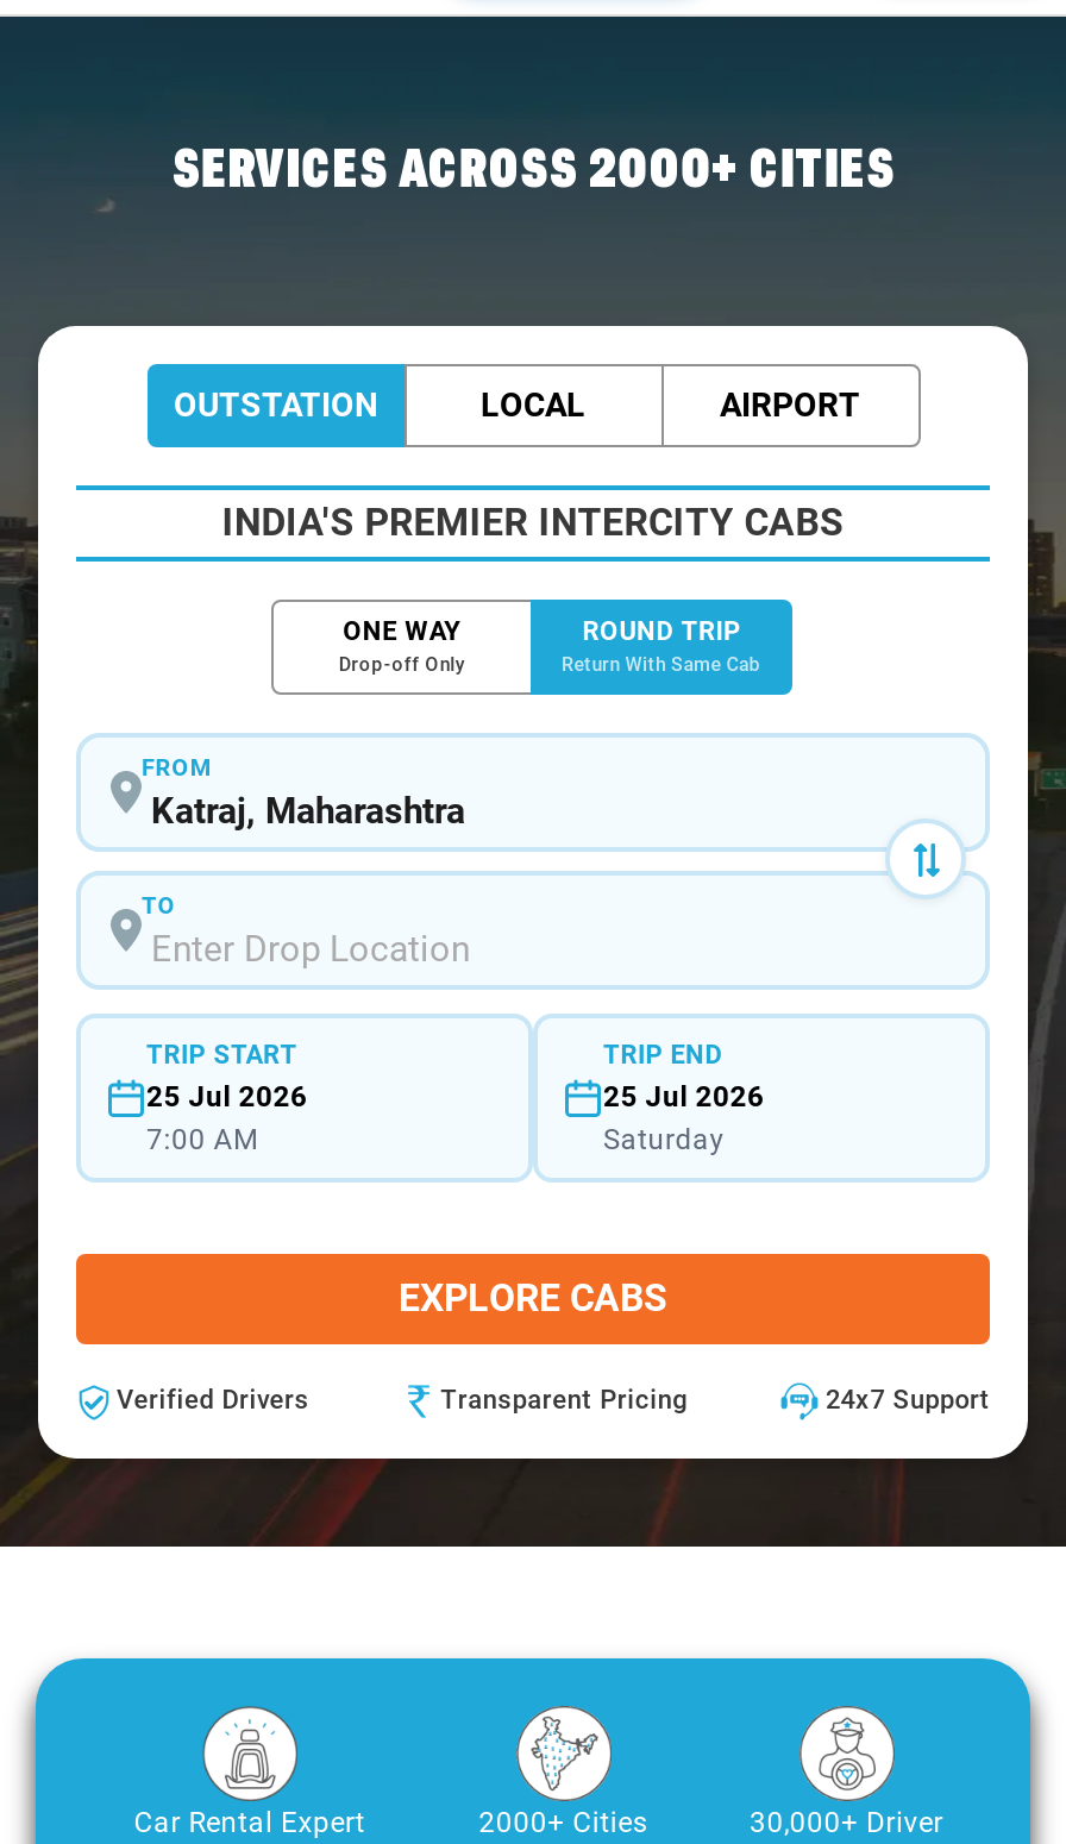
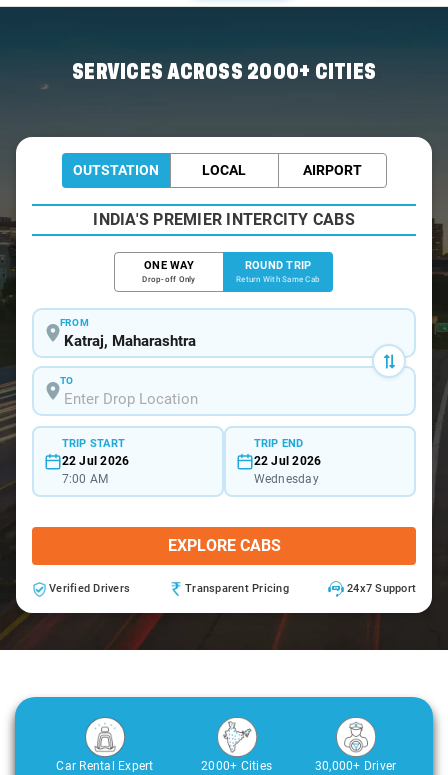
- 25 Jul 2026
+ 22 Jul 2026

- 25 Jul 2026
- Saturday
+ 22 Jul 2026
+ Wednesday
